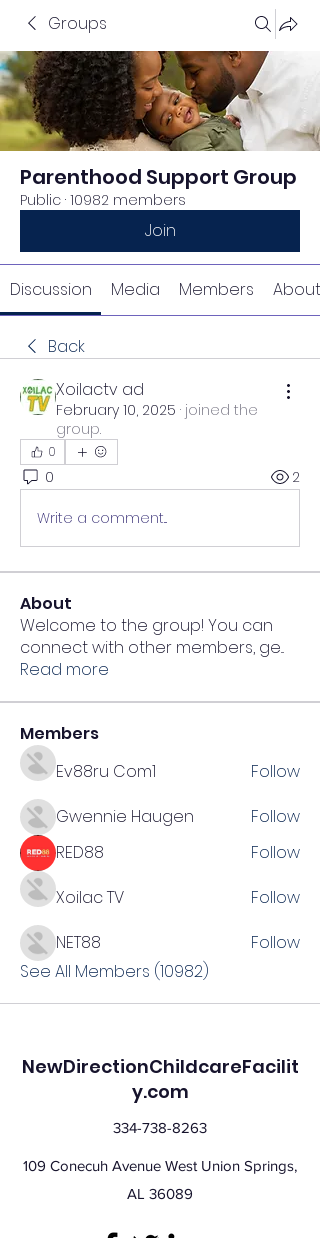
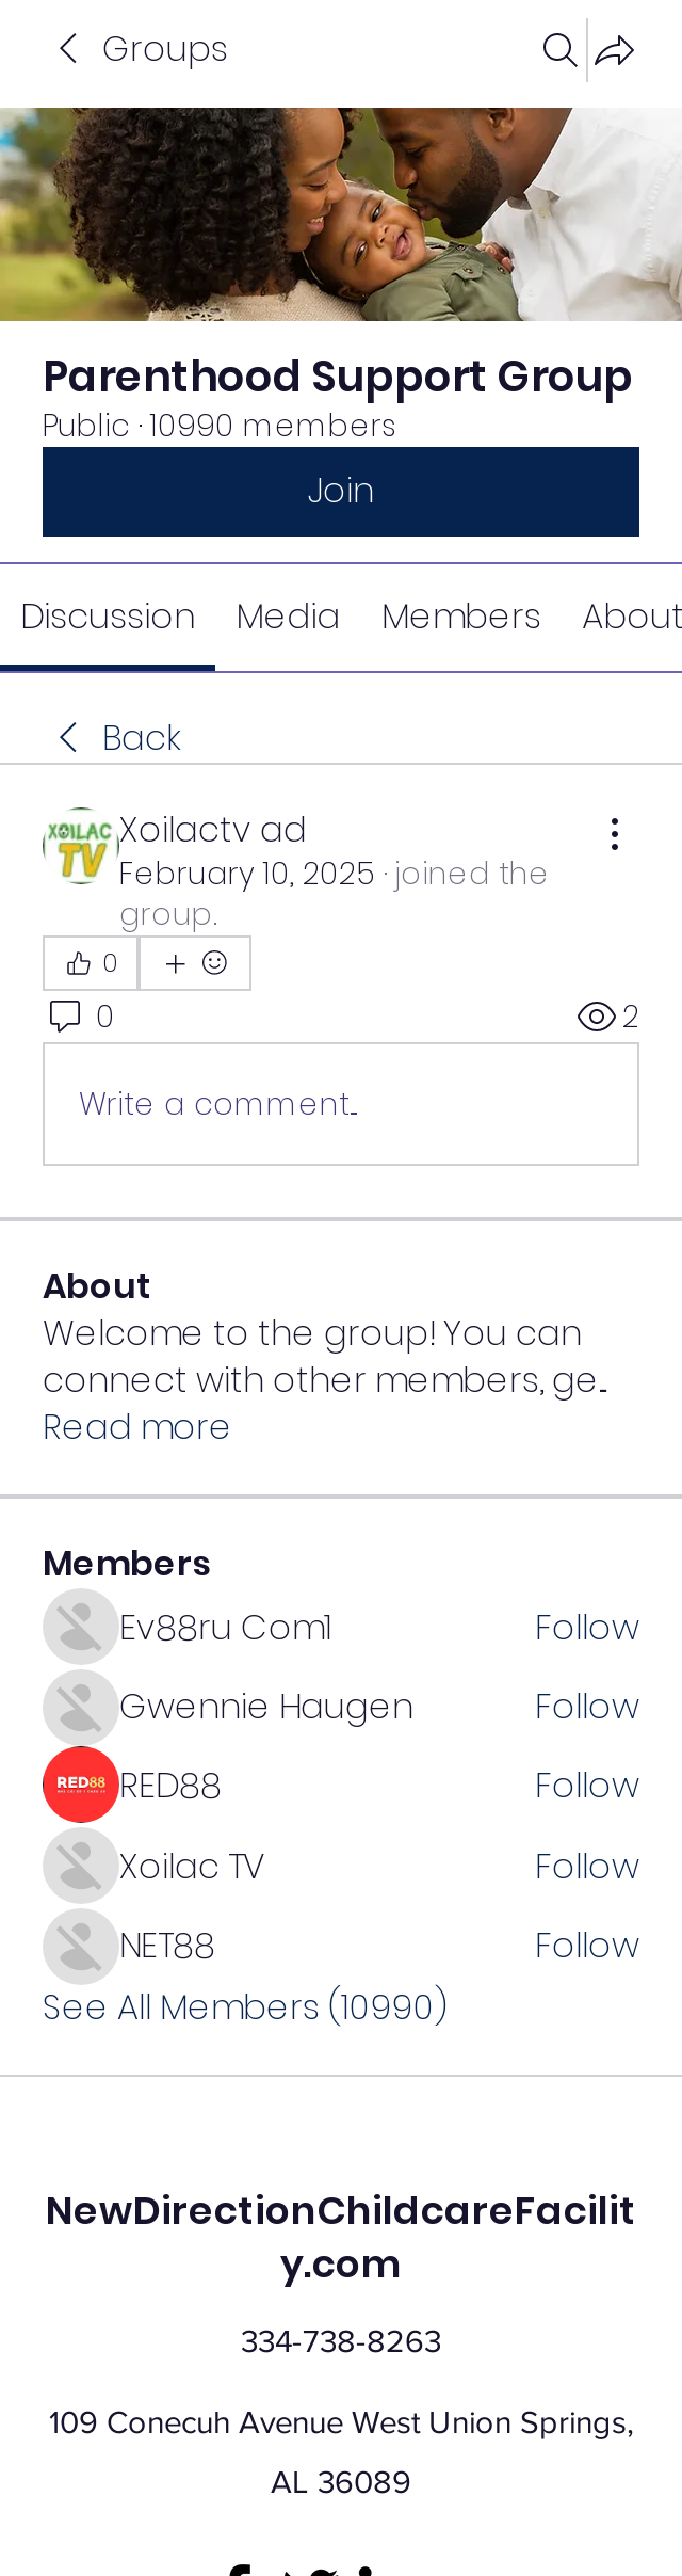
- Public 10982 members
+ Public 10990 members

- See All Members (10982)
+ See All Members (10990)
